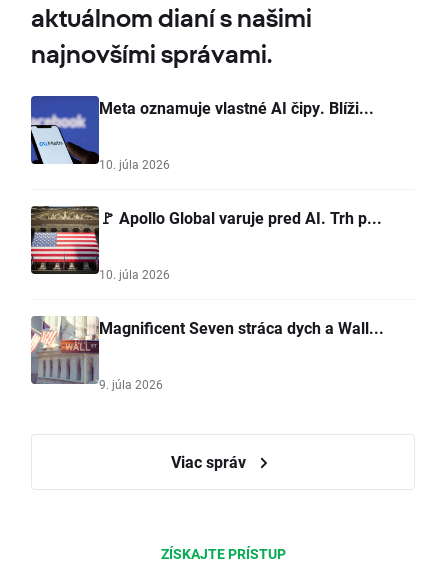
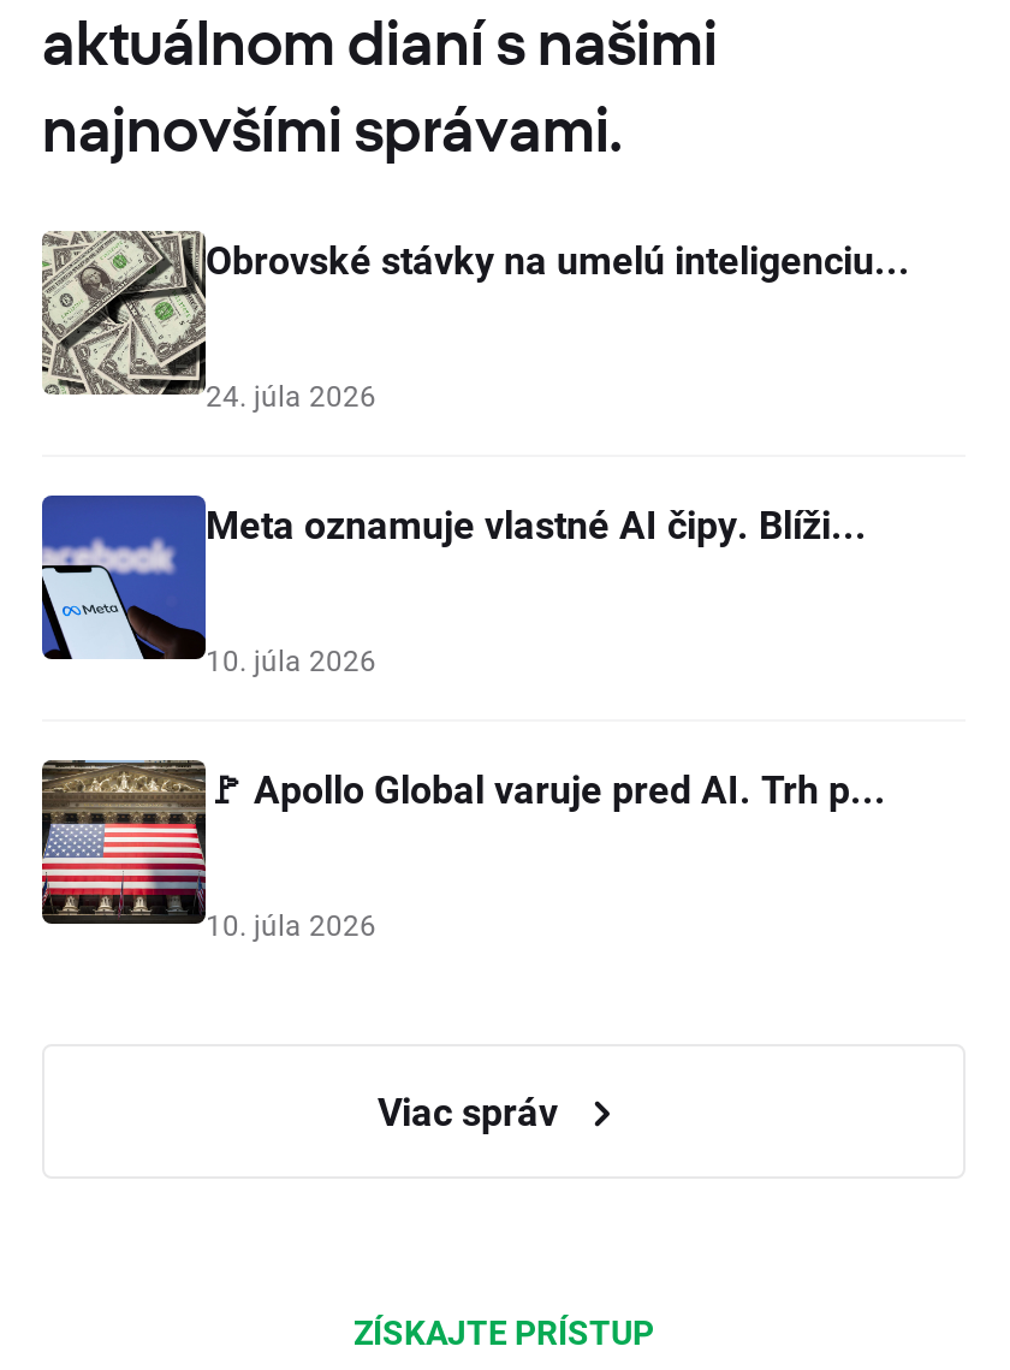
+ [image]
+ Obrovské stávky na umelú inteligenciu...
+ 24. júla 2026

moved down: [image] | Meta oznamuje vlastné AI čipy. Blíži... | 10. júla 2026 | 10. júla 2026

- [image]
- Magnificent Seven stráca dych a Wall...
- 9. júla 2026
